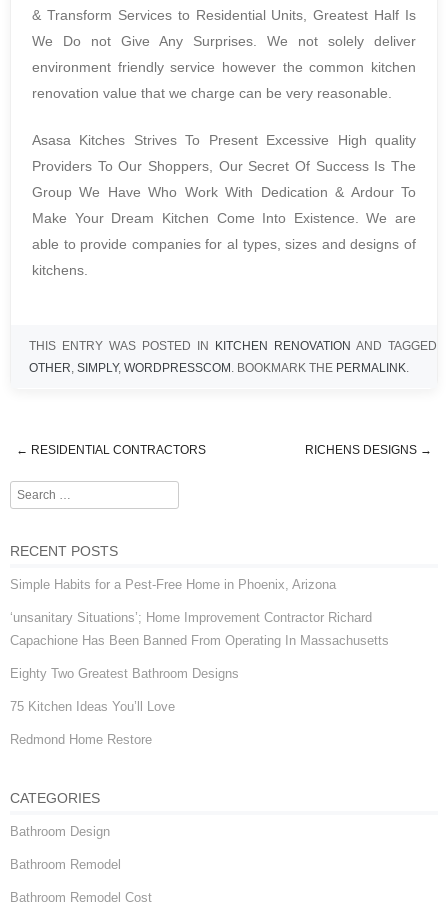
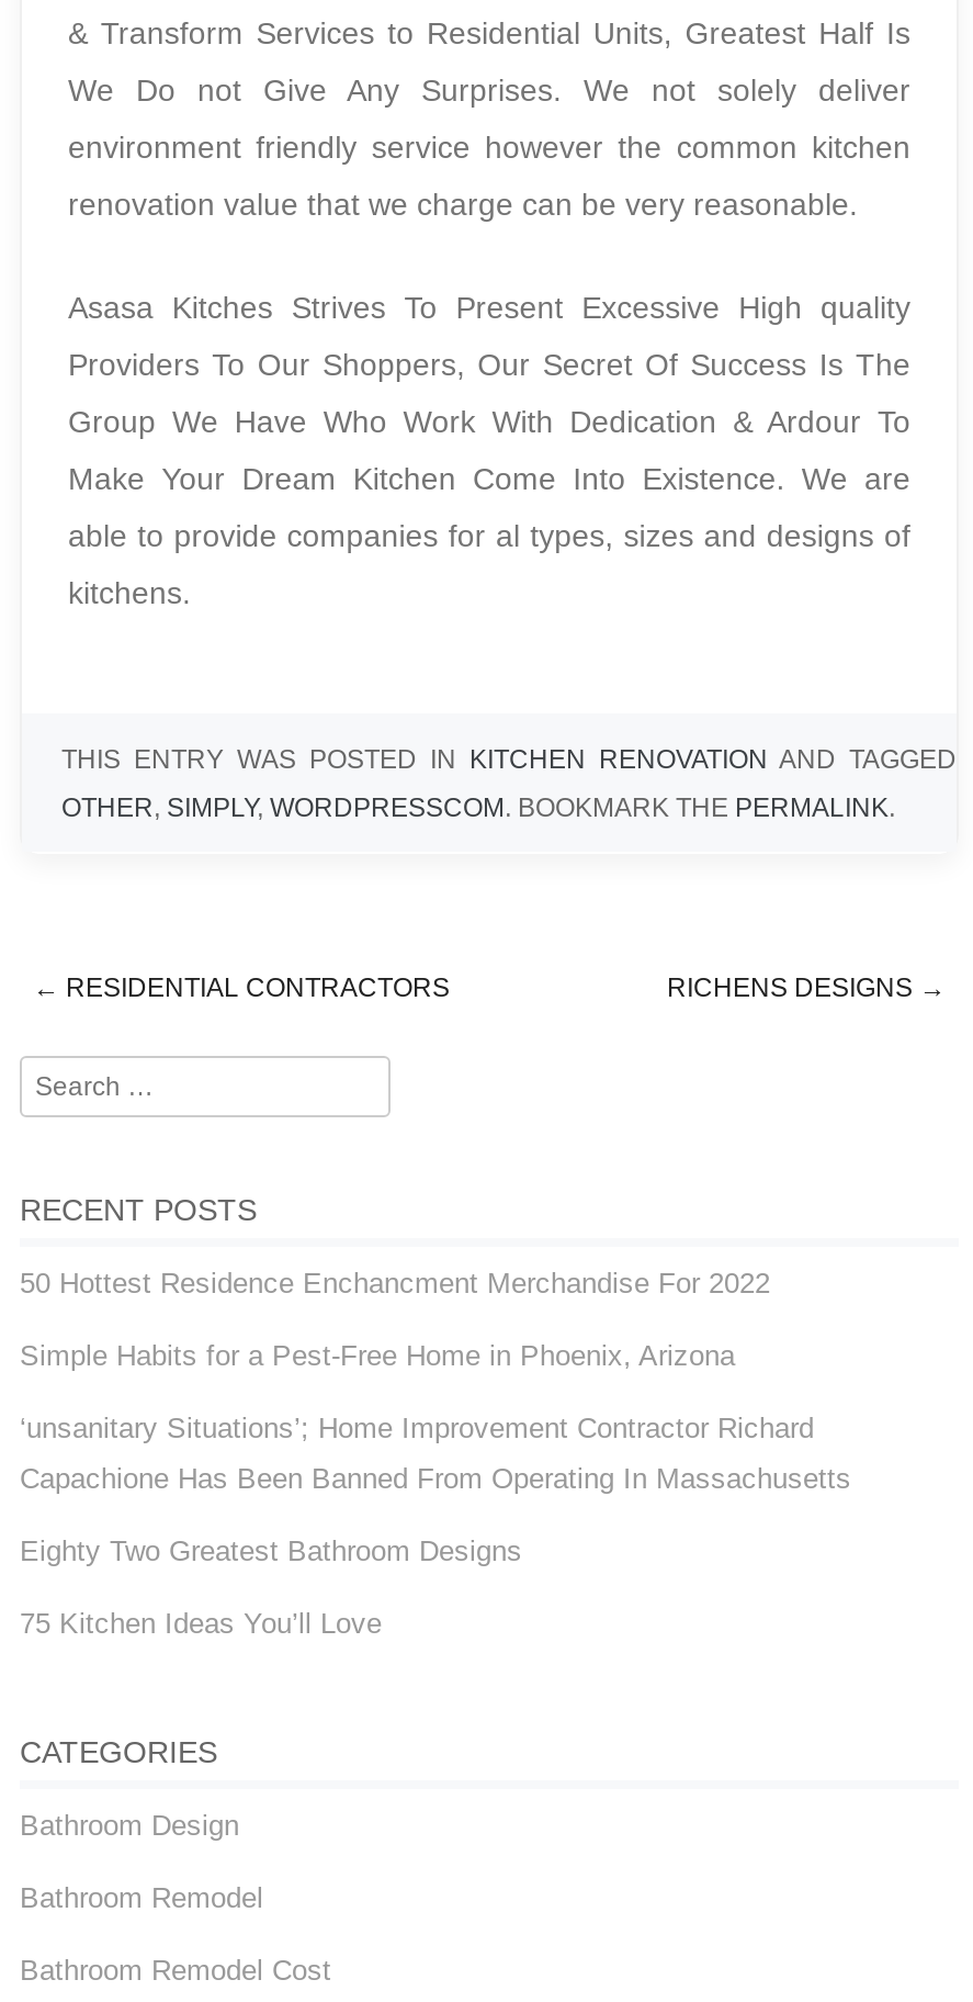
+ 50 Hottest Residence Enchancment Merchandise For 2022

moved down: Simple Habits for a Pest-Free Home in Phoenix, Arizona | ‘unsanitary Situations’; Home Improvement Contractor Richard | Capachione Has Been Banned From Operating In Massachusetts | Eighty Two Greatest Bathroom Designs | 75 Kitchen Ideas You’ll Love

- Redmond Home Restore
